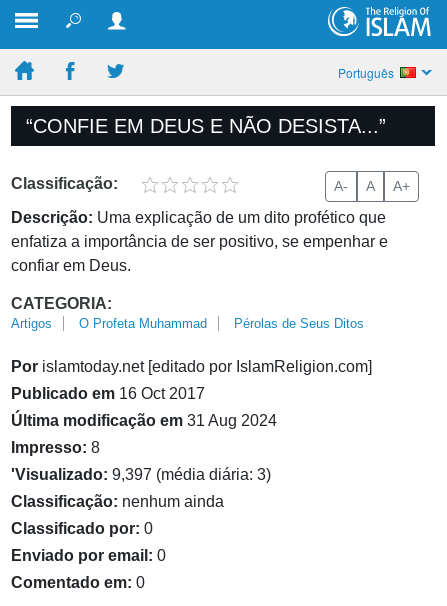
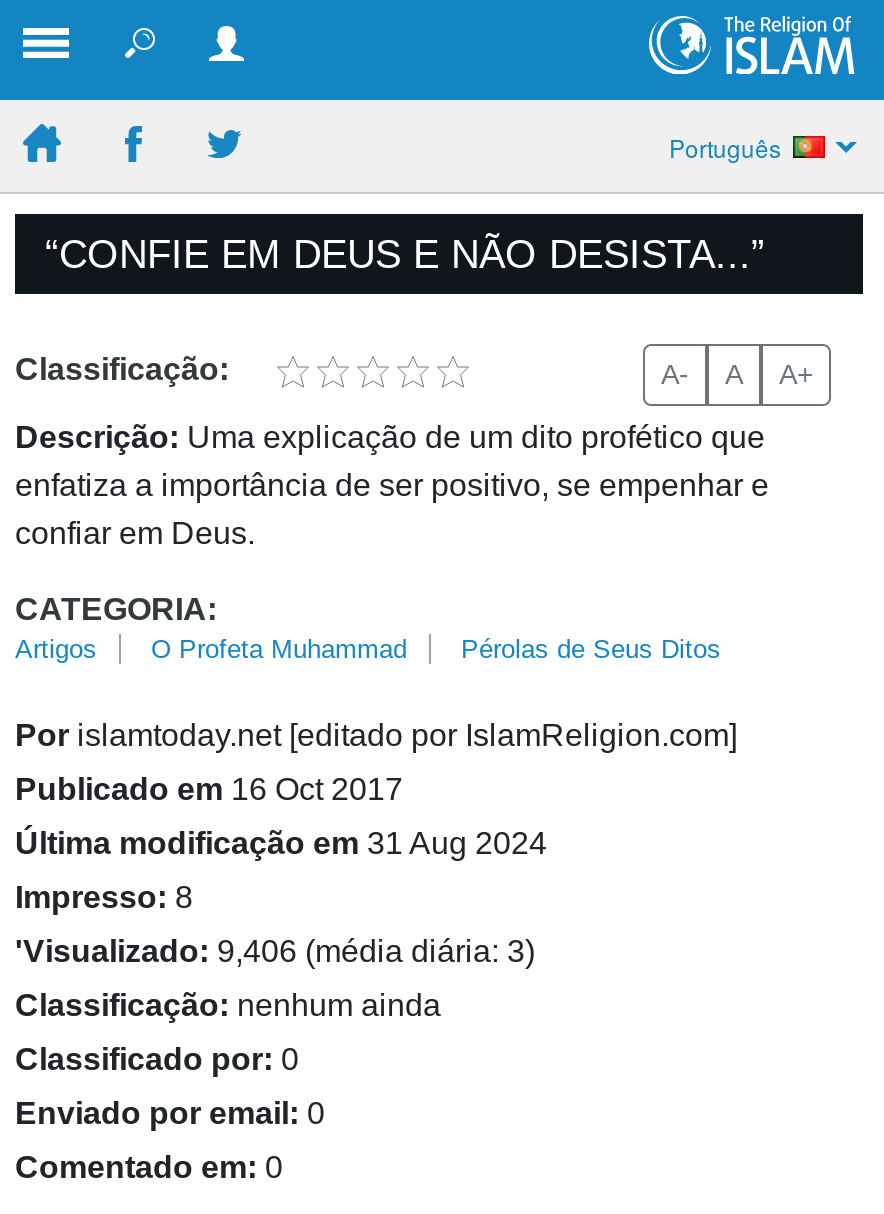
- 'Visualizado: 9,397 (média diária: 3)
+ 'Visualizado: 9,406 (média diária: 3)
